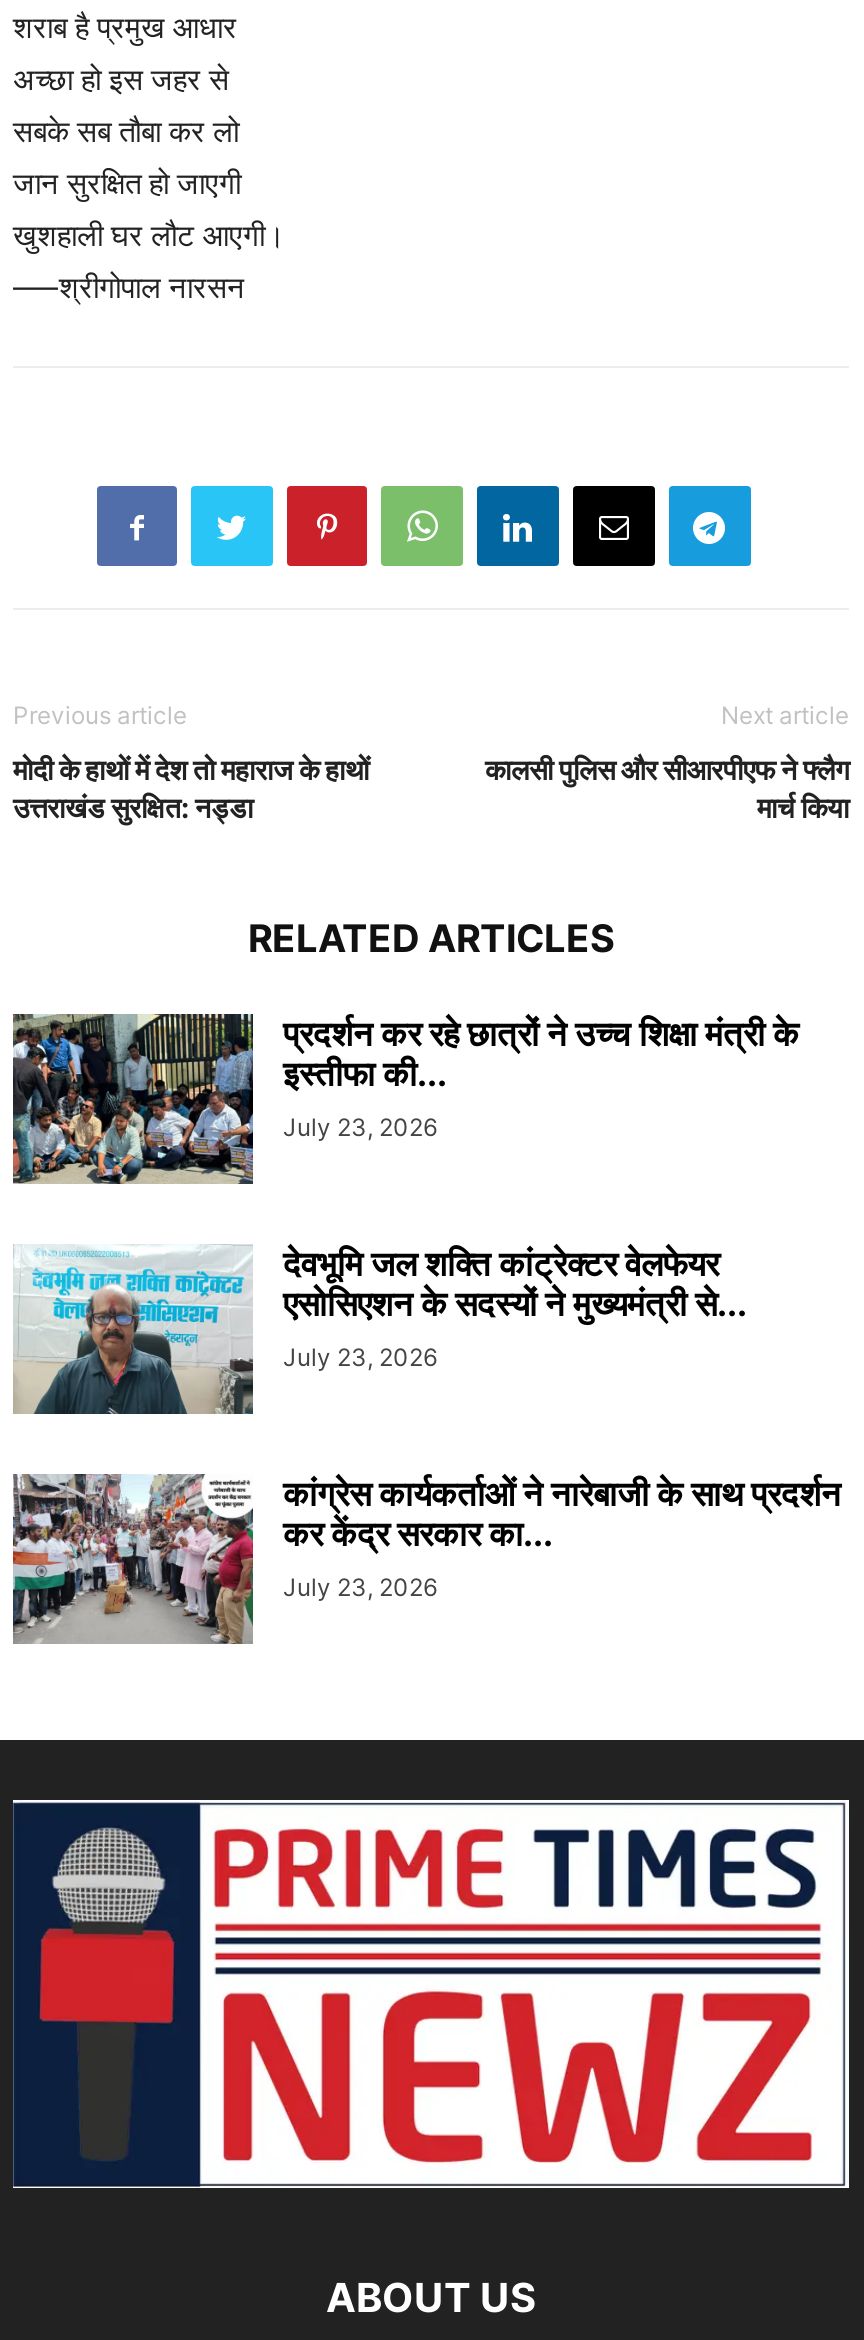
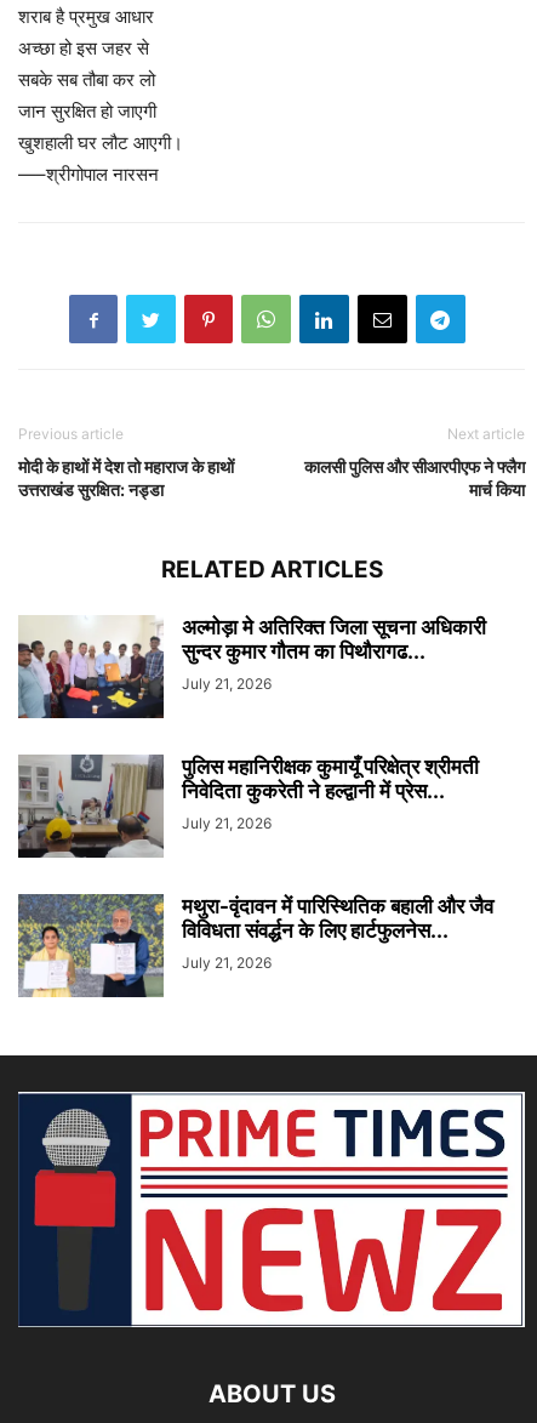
- [image]
- प्रदर्शन कर रहे छात्रों ने उच्च शिक्षा मंत्री के
- इस्तीफा की...
- July 23, 2026
+ [image]
+ अल्मोड़ा मे अतिरिक्त जिला सूचना अधिकारी
+ सुन्दर कुमार गौतम का पिथौरागढ...
+ July 21, 2026

- [image]
- देवभूमि जल शक्ति कांट्रेक्टर वेलफेयर
- एसोसिएशन के सदस्यों ने मुख्यमंत्री से...
- July 23, 2026
+ [image]
+ पुलिस महानिरीक्षक कुमायूँ परिक्षेत्र श्रीमती
+ निवेदिता कुकरेती ने हल्द्वानी में प्रेस...
+ July 21, 2026

- [image]
- कांग्रेस कार्यकर्ताओं ने नारेबाजी के साथ प्रदर्शन
- कर केंद्र सरकार का...
- July 23, 2026
+ [image]
+ मथुरा-वृंदावन में पारिस्थितिक बहाली और जैव
+ विविधता संवर्द्धन के लिए हार्टफुलनेस...
+ July 21, 2026
